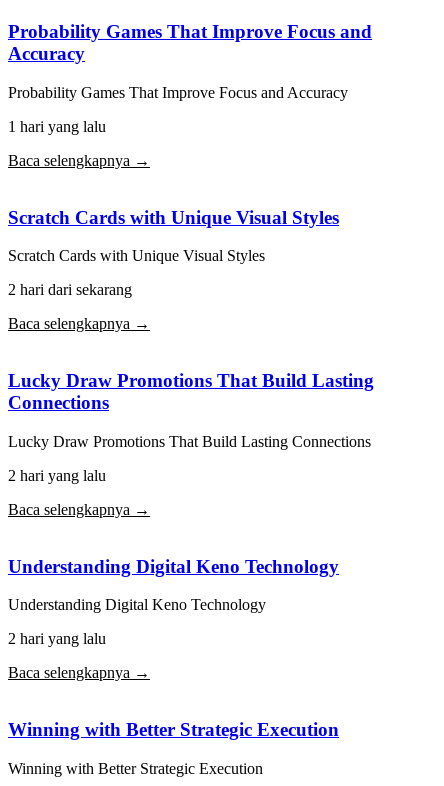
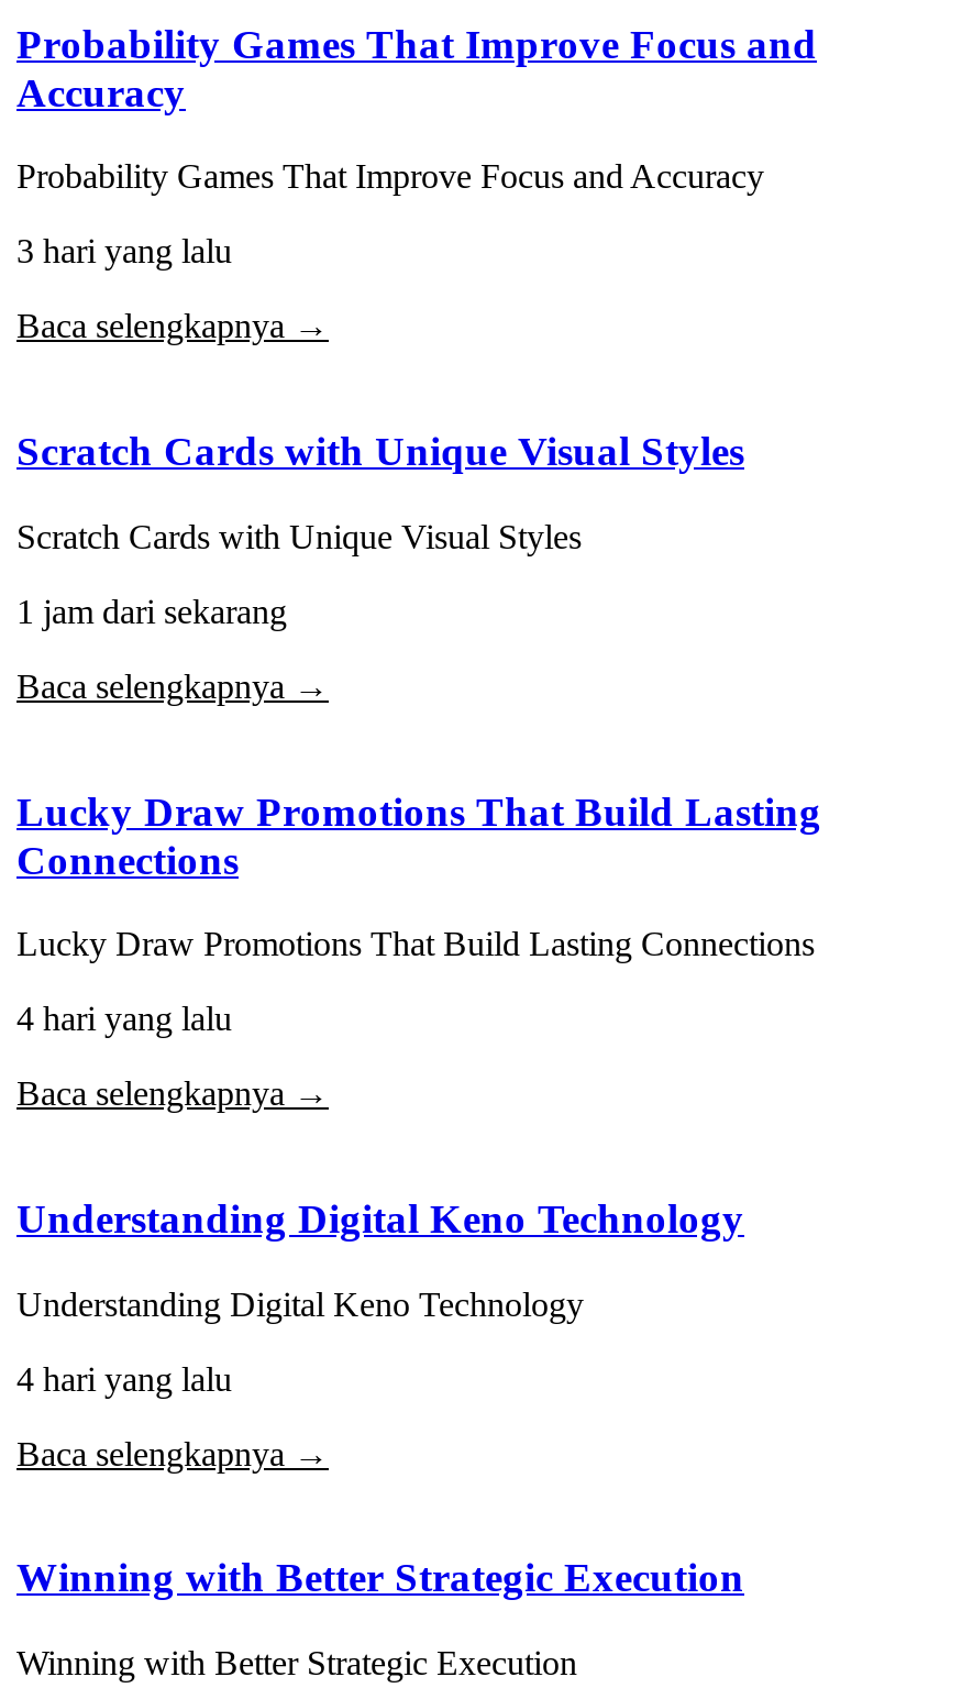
- 1 hari yang lalu
+ 3 hari yang lalu

- 2 hari dari sekarang
+ 1 jam dari sekarang

- 2 hari yang lalu
+ 4 hari yang lalu

- 2 hari yang lalu
+ 4 hari yang lalu
